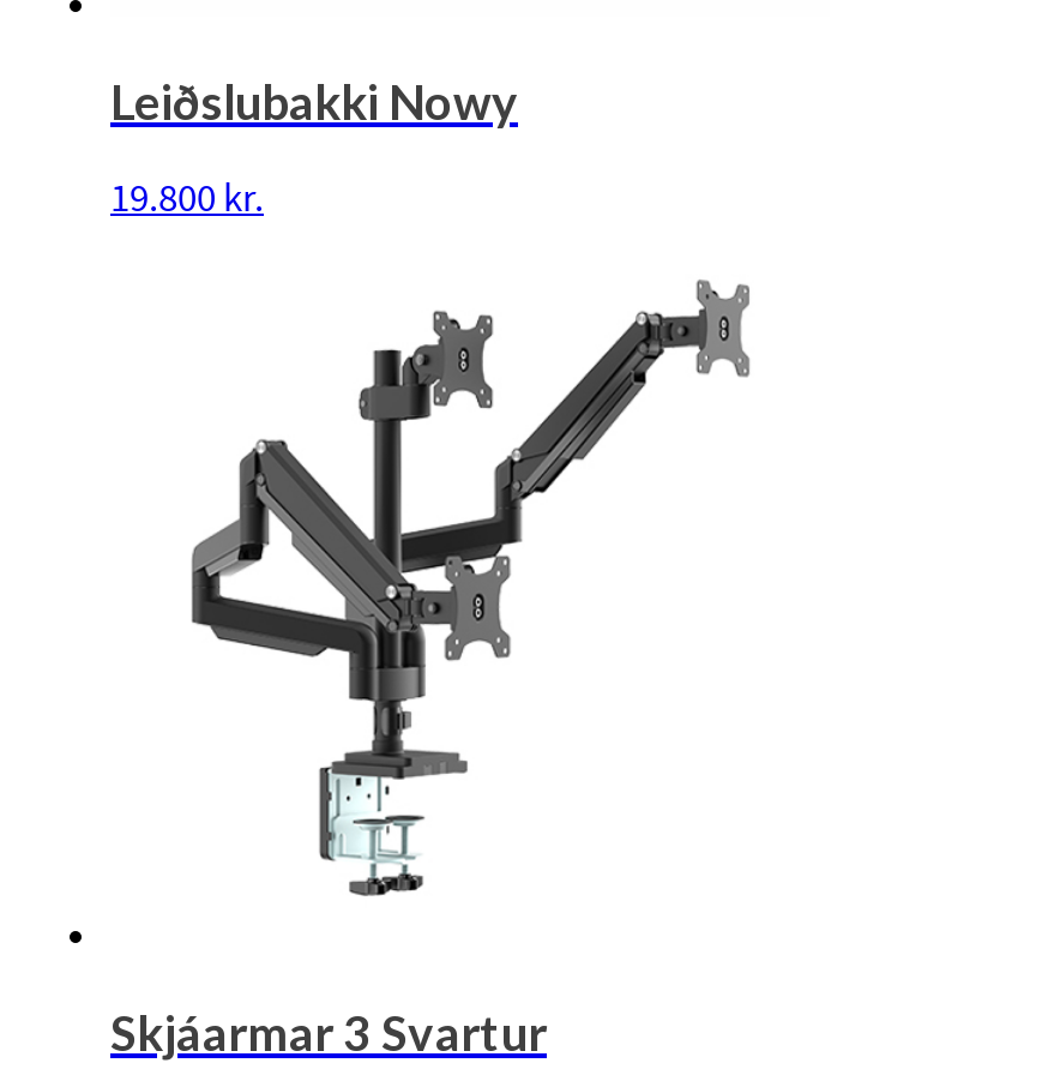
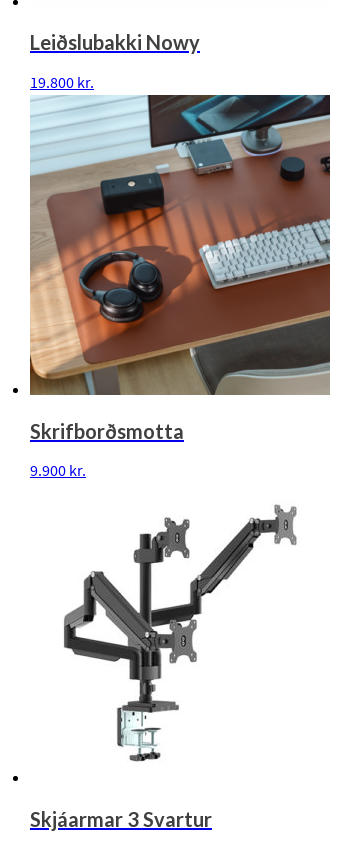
+ [image]
+ Skrifborðsmotta
+ 9.900 kr.
